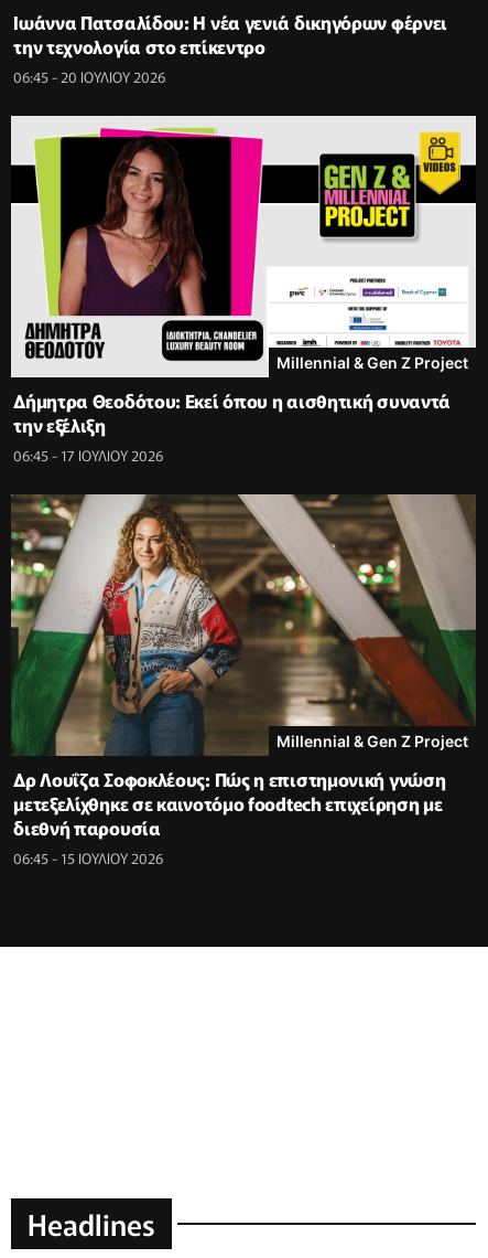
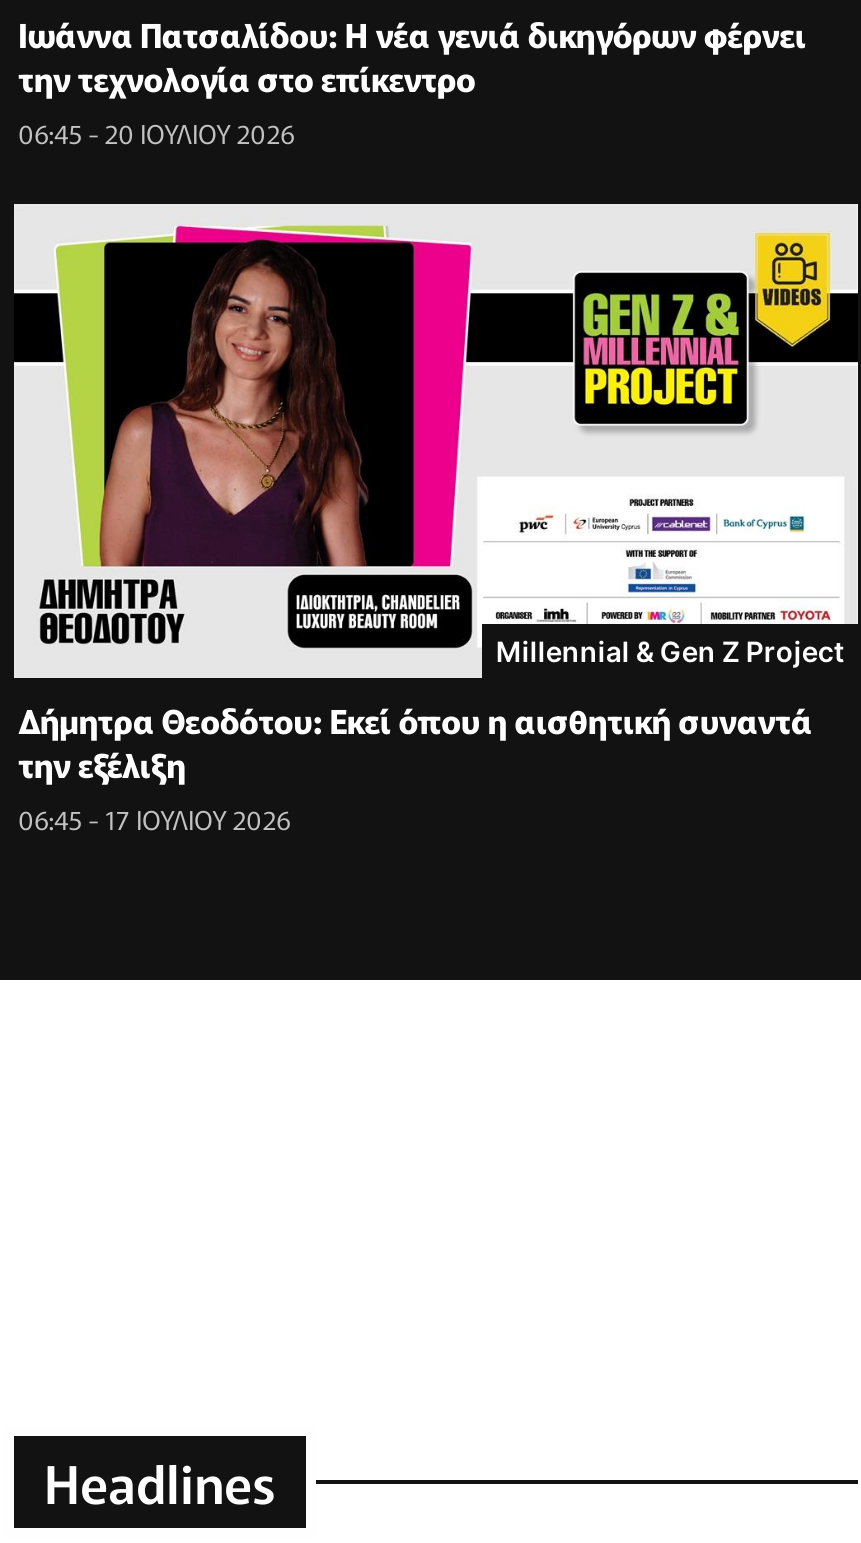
- [image]
- Millennial & Gen Z Project
- Δρ Λουΐζα Σοφοκλέους: Πώς η επιστημονική γνώση
- μετεξελίχθηκε σε καινοτόμο foodtech επιχείρηση με
- διεθνή παρουσία
- 06:45 - 15 ΙΟΥΛΙΟΥ 2026
